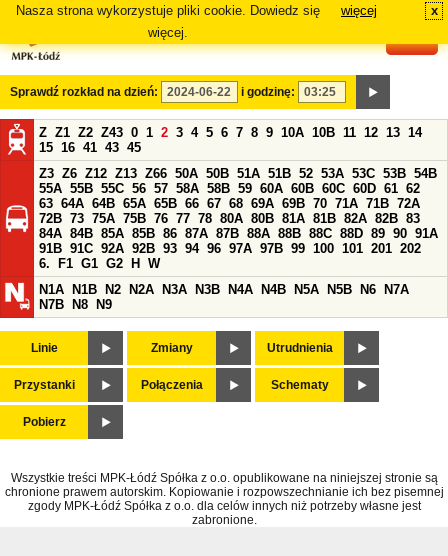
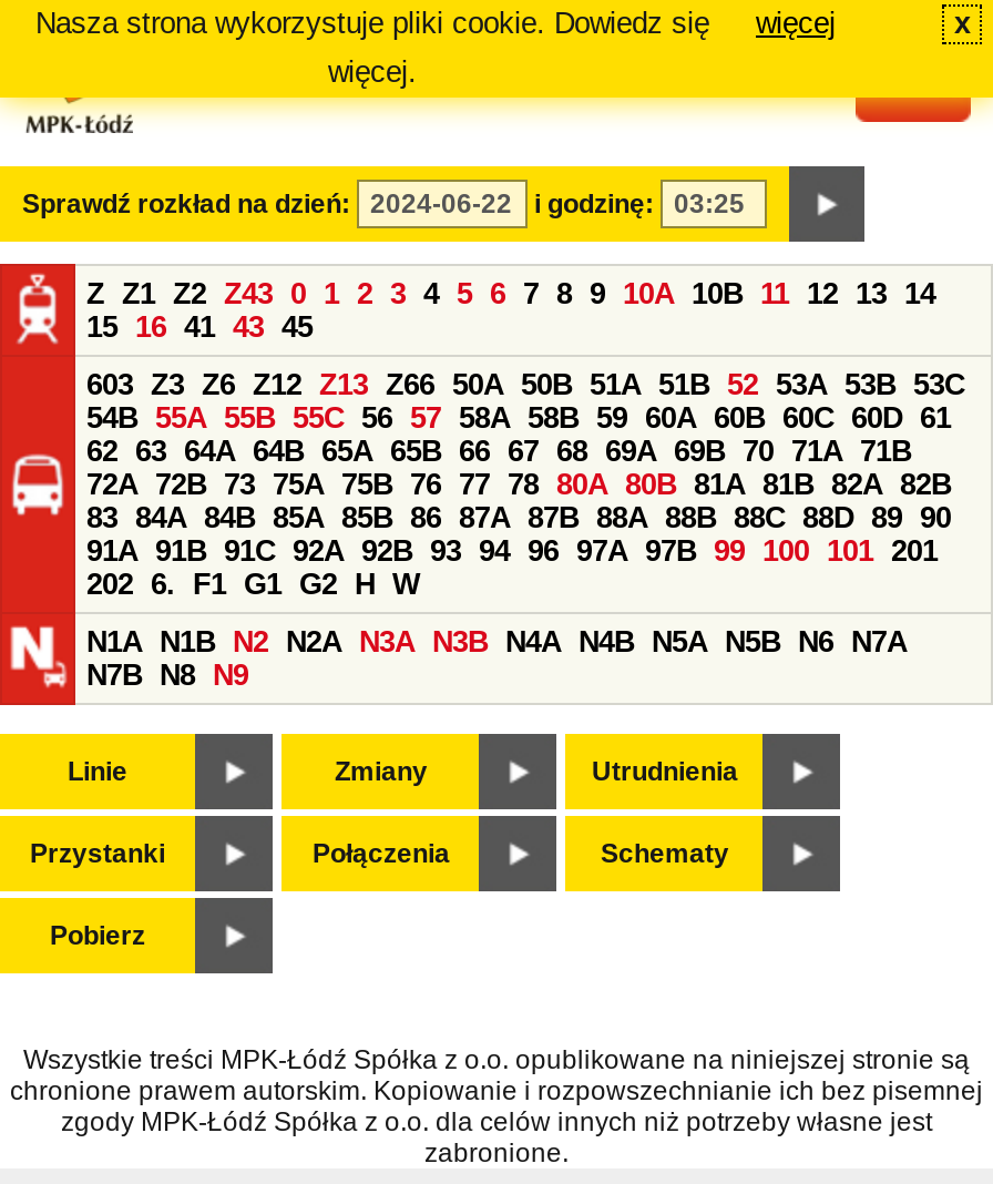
- Z3 Z6 Z12 Z13 Z66 50A 50B 51A 51B 52 53A 53C 53B 54B
- 55A 55B 55C 56 57 58A 58B 59 60A 60B 60C 60D 61 62
- 63 64A 64B 65A 65B 66 67 68 69A 69B 70 71A 71B 72A
- 72B 73 75A 75B 76 77 78 80A 80B 81A 81B 82A 82B 83
- 84A 84B 85A 85B 86 87A 87B 88A 88B 88C 88D 89 90 91A
- 91B 91C 92A 92B 93 94 96 97A 97B 99 100 101 201 202
- 6. F1 G1 G2 H W
+ 603 Z3 Z6 Z12 Z13 Z66 50A 50B 51A 51B 52 53A 53B 53C
+ 54B 55A 55B 55C 56 57 58A 58B 59 60A 60B 60C 60D 61
+ 62 63 64A 64B 65A 65B 66 67 68 69A 69B 70 71A 71B
+ 72A 72B 73 75A 75B 76 77 78 80A 80B 81A 81B 82A 82B
+ 83 84A 84B 85A 85B 86 87A 87B 88A 88B 88C 88D 89 90
+ 91A 91B 91C 92A 92B 93 94 96 97A 97B 99 100 101 201
+ 202 6. F1 G1 G2 H W
